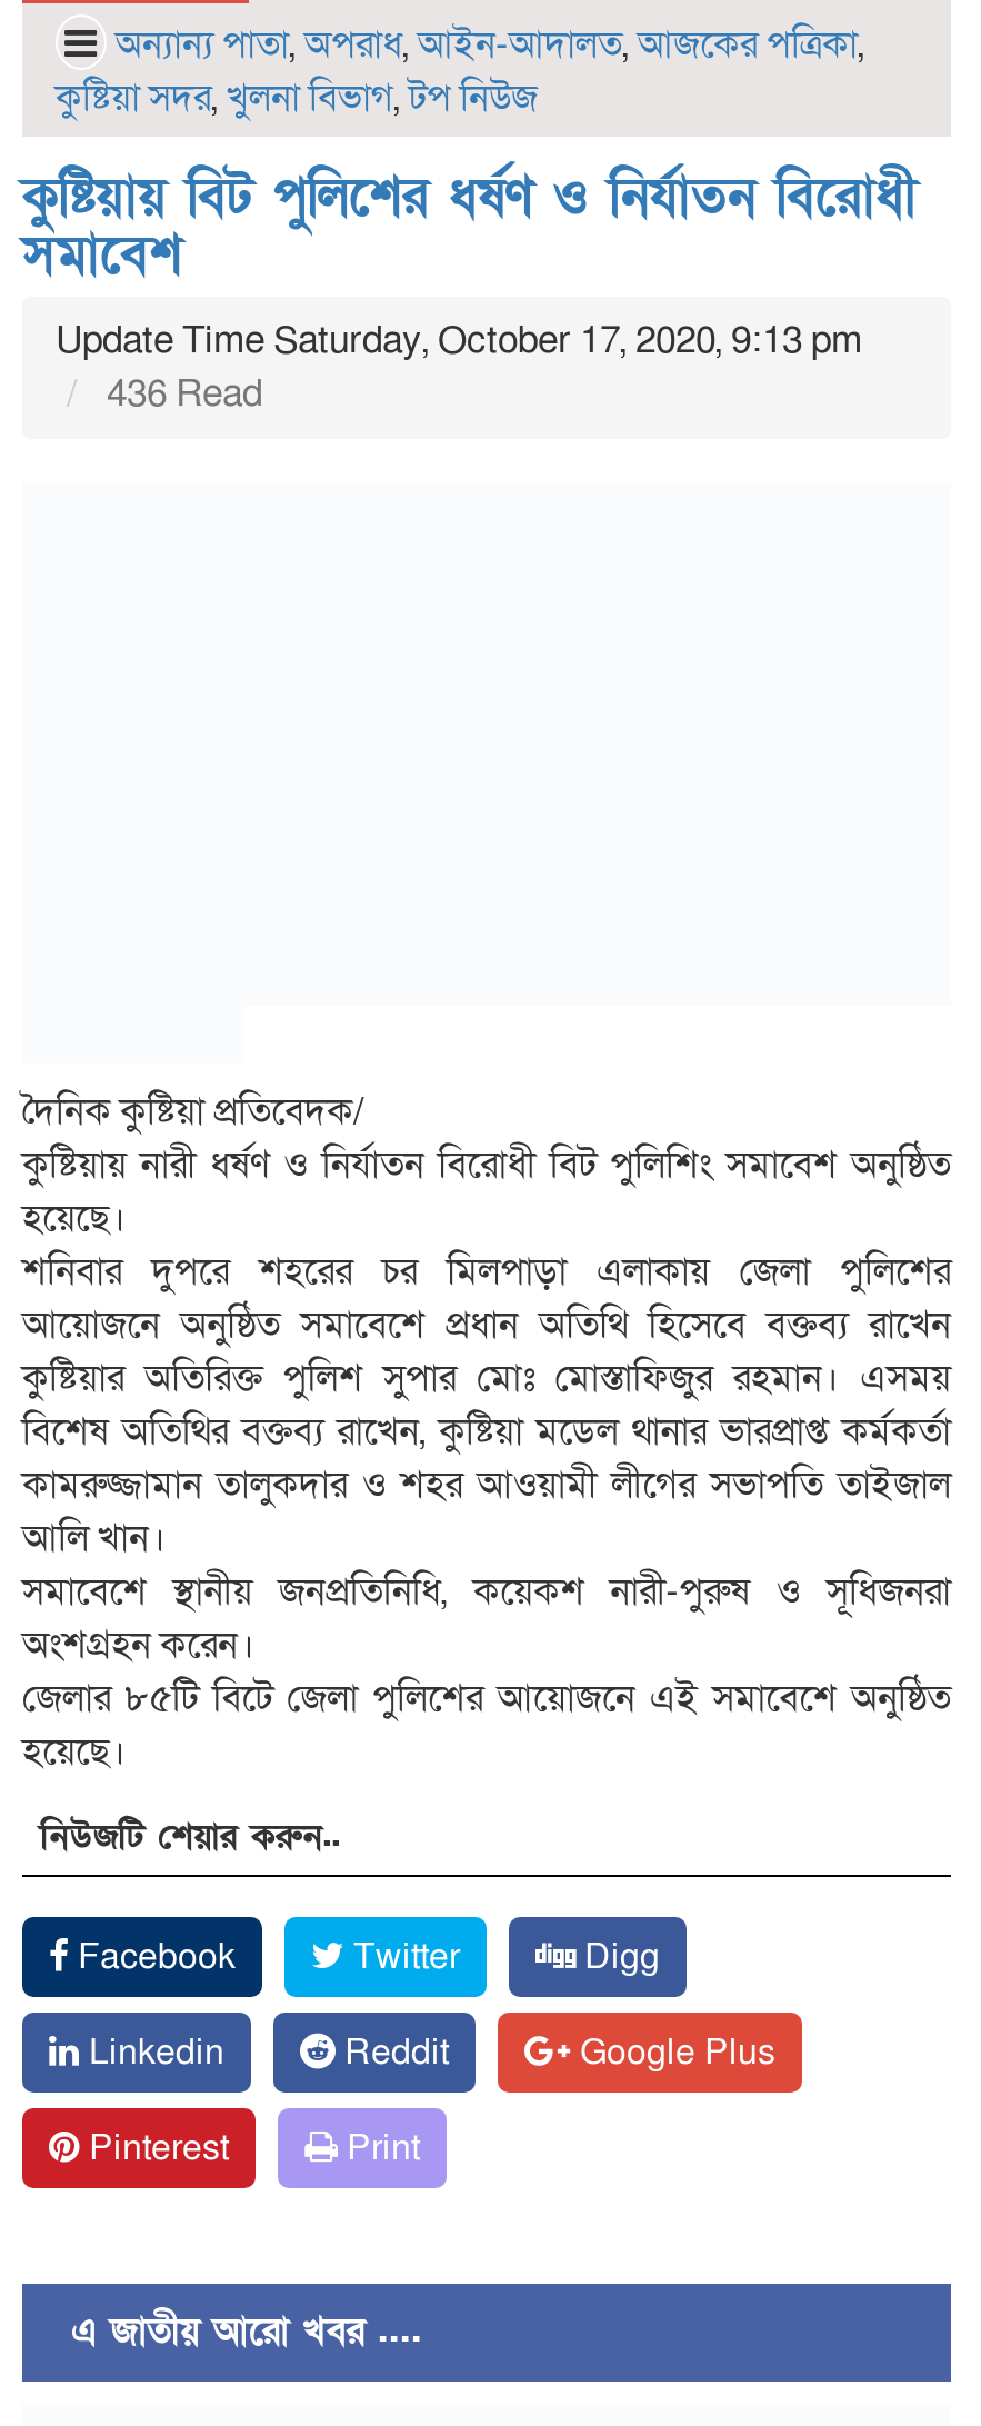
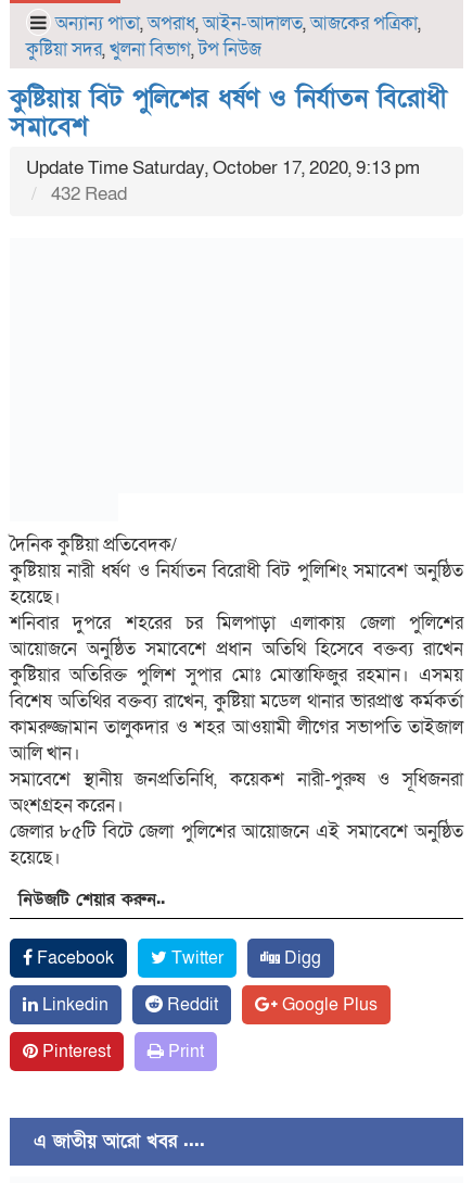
- 436 Read
+ 432 Read
